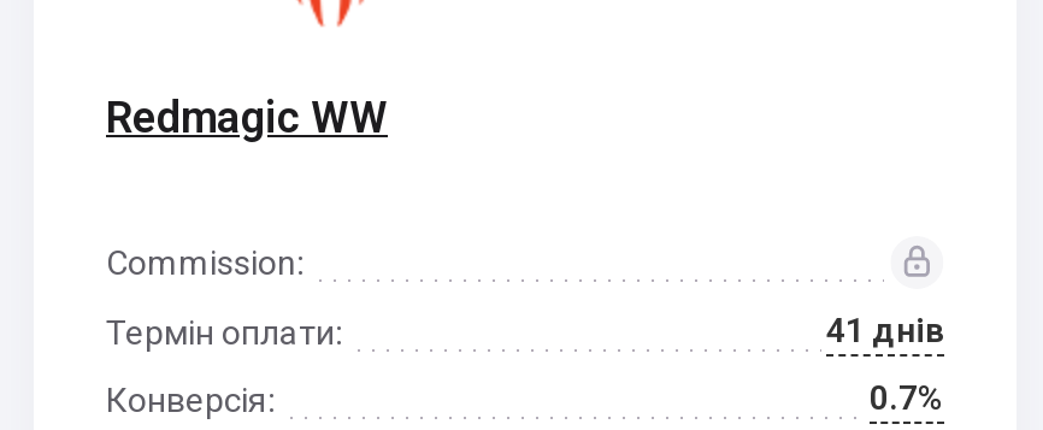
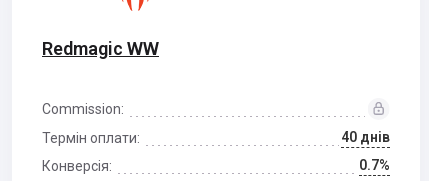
- 41 днів
+ 40 днів
